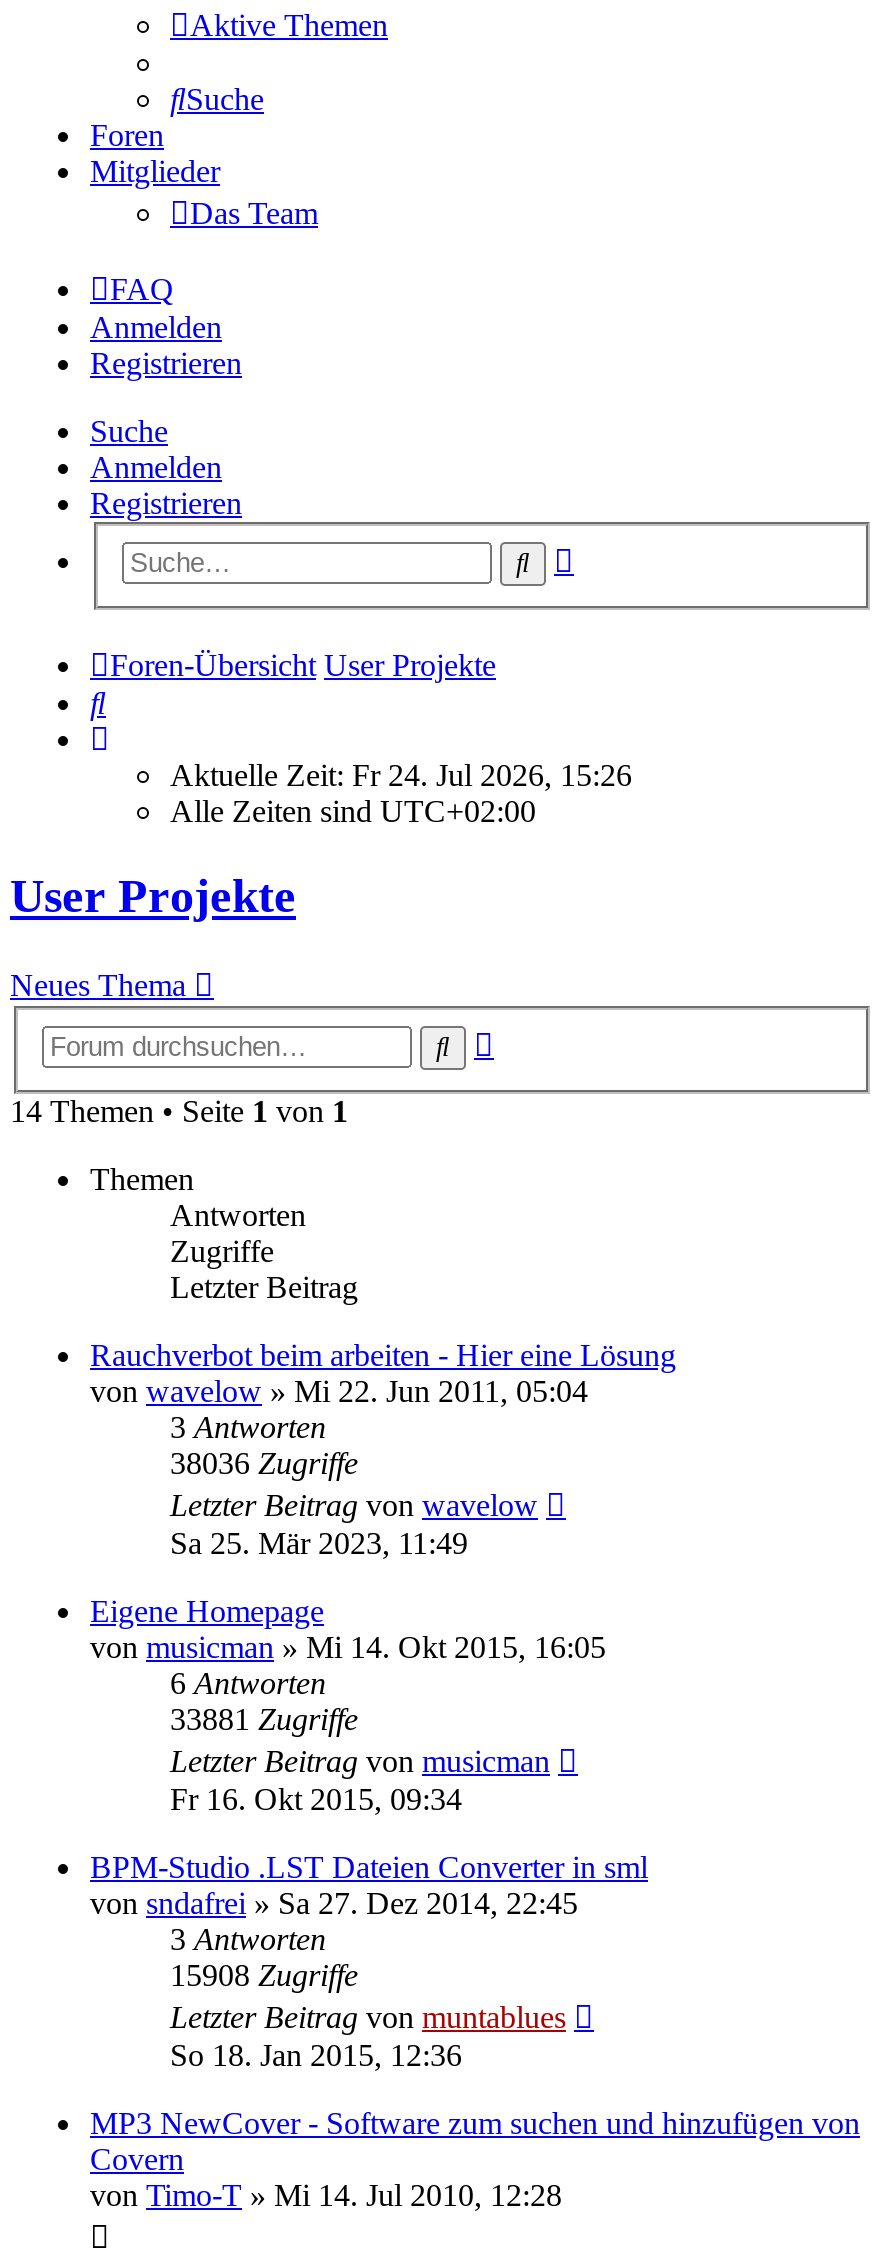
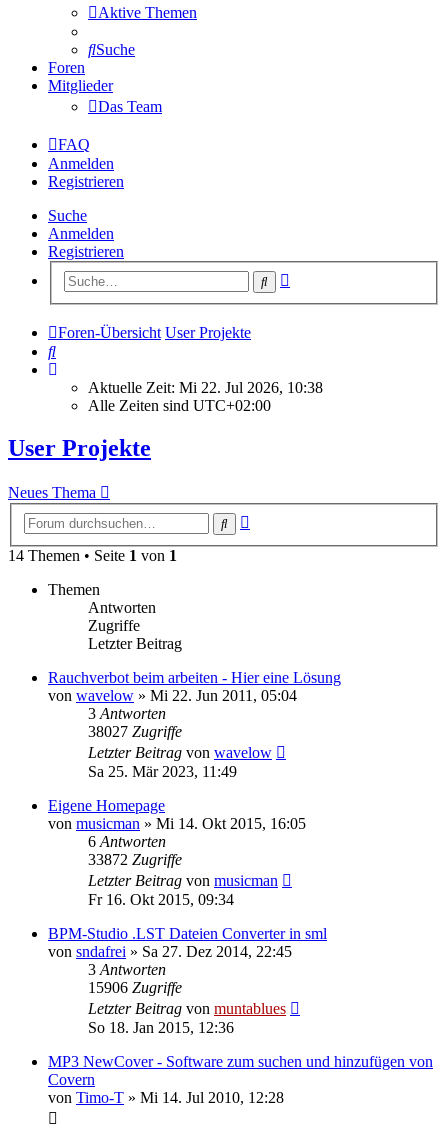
- Aktuelle Zeit: Fr 24. Jul 2026, 15:26
+ Aktuelle Zeit: Mi 22. Jul 2026, 10:38

- 38036 Zugriffe
+ 38027 Zugriffe

- 33881 Zugriffe
+ 33872 Zugriffe

- 15908 Zugriffe
+ 15906 Zugriffe
